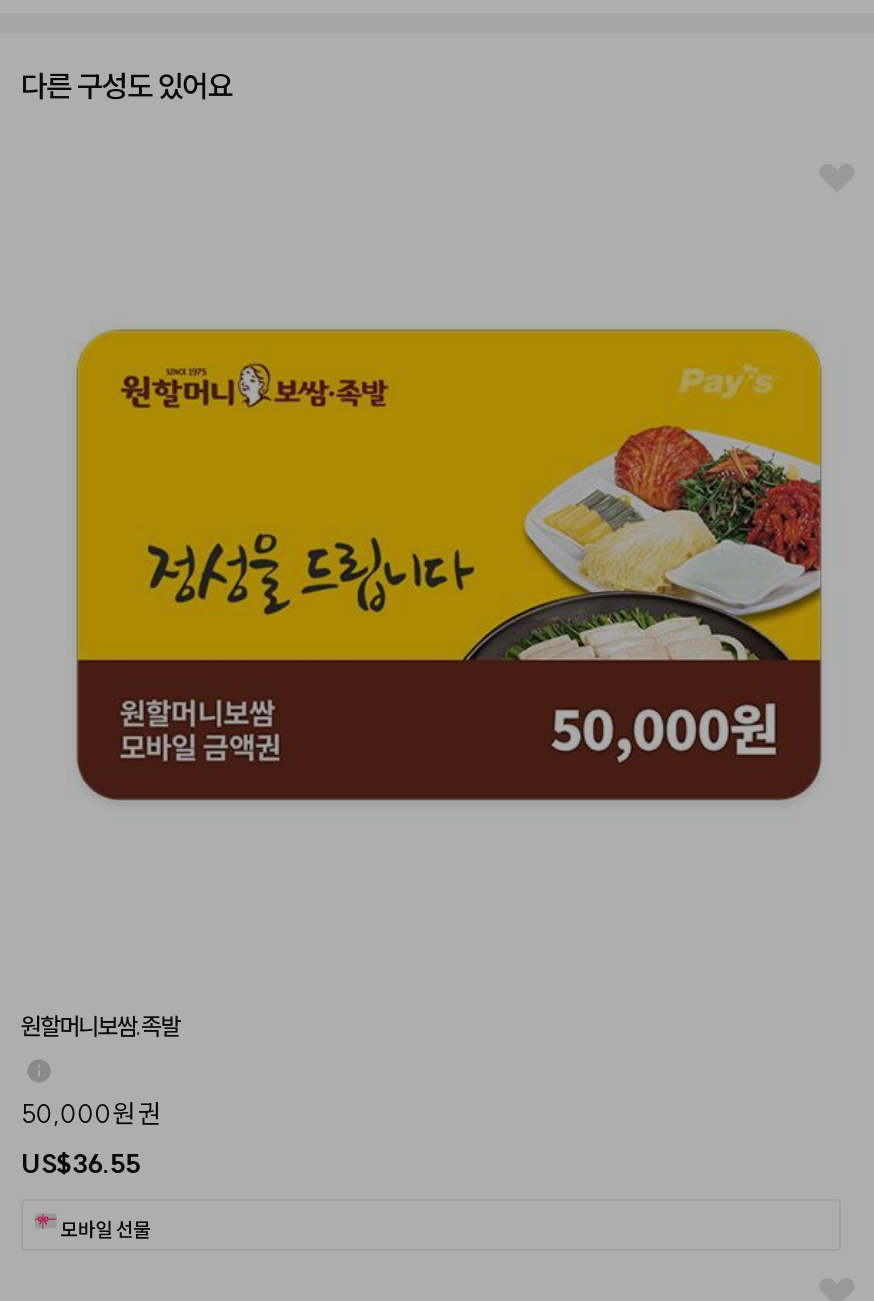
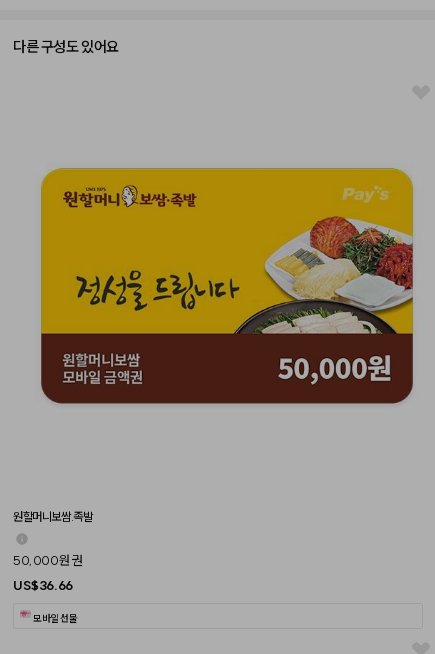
- US$36.55
+ US$36.66
